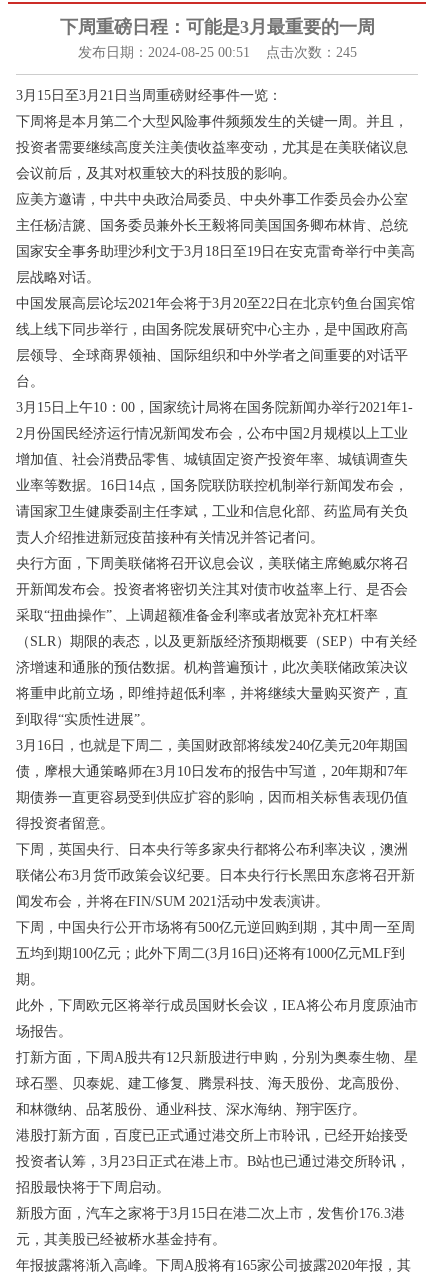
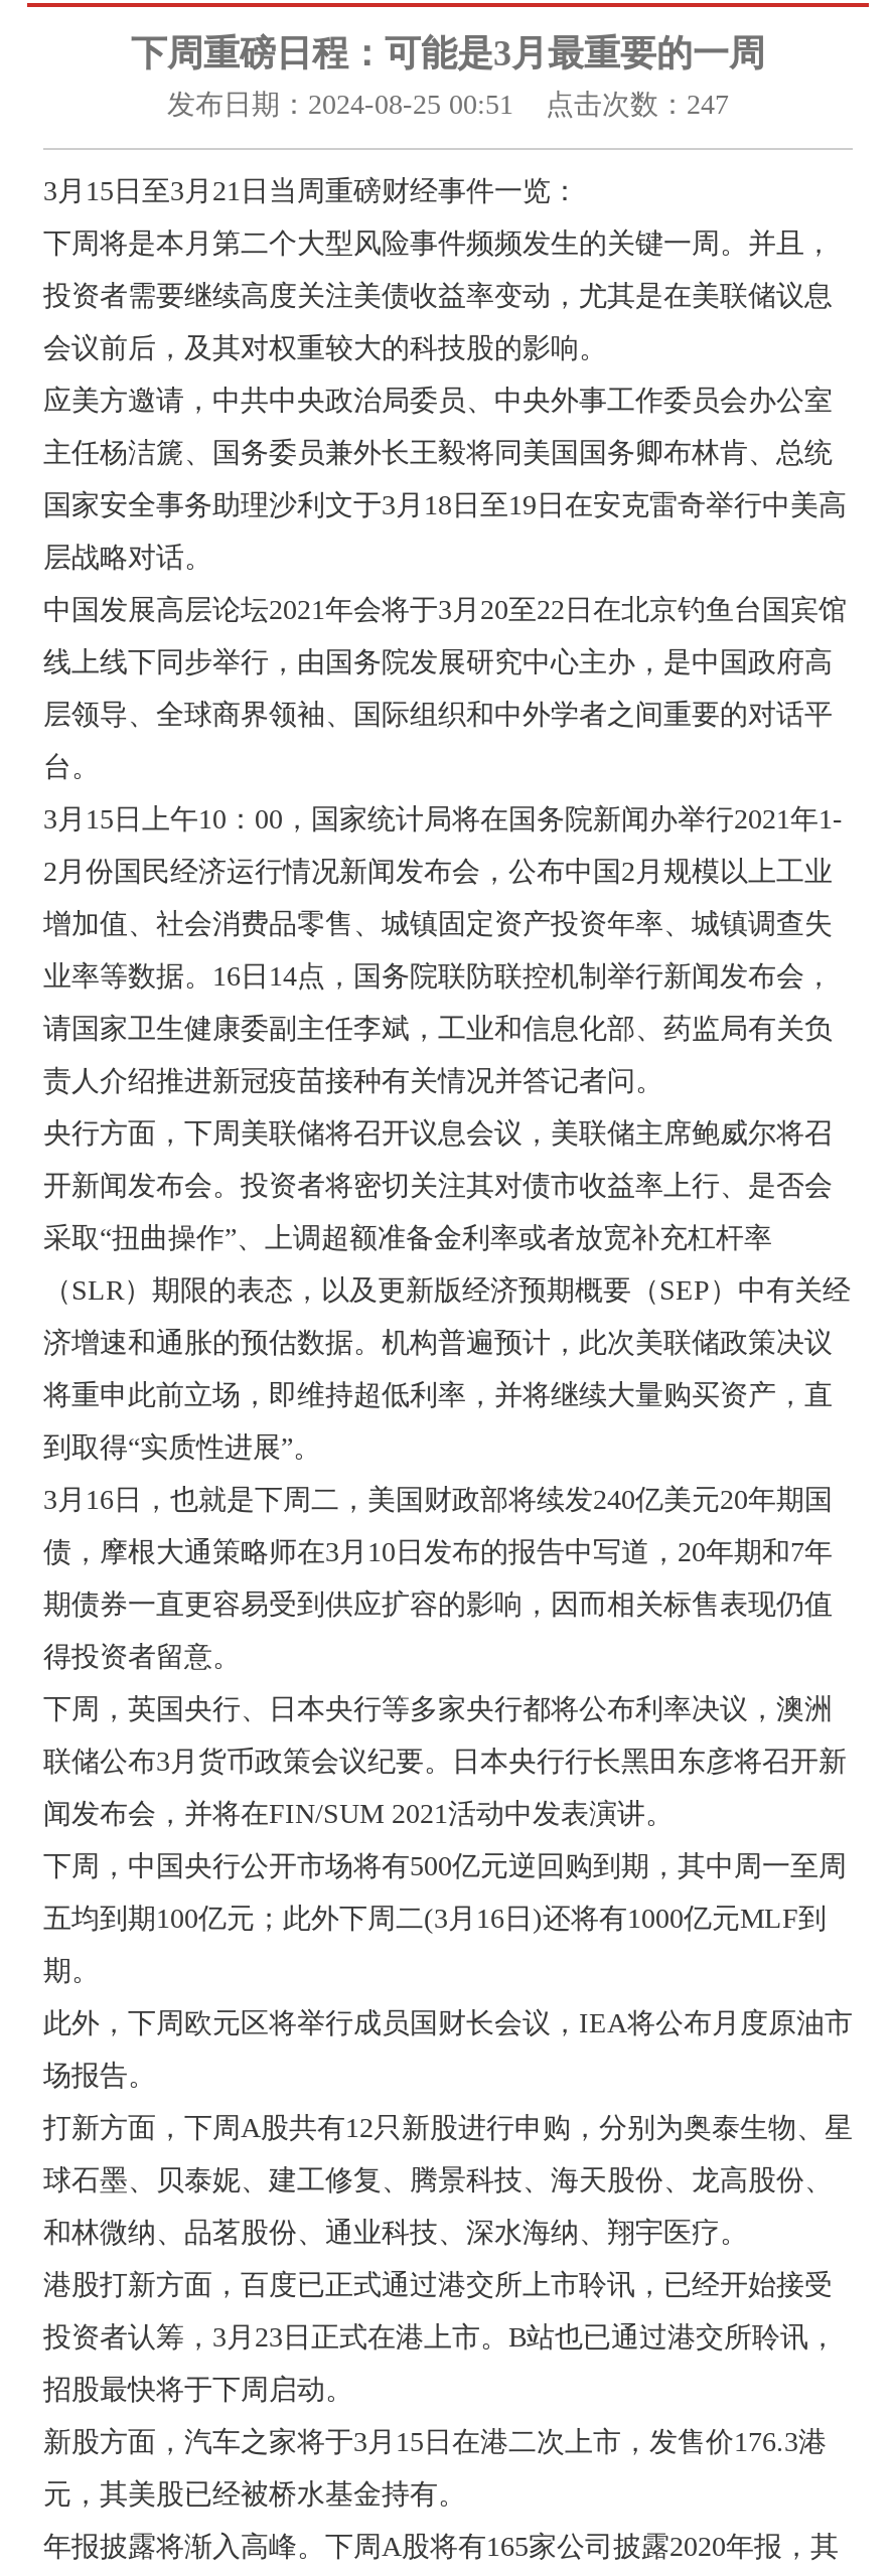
- 发布日期：2024-08-25 00:51 点击次数：245
+ 发布日期：2024-08-25 00:51 点击次数：247
